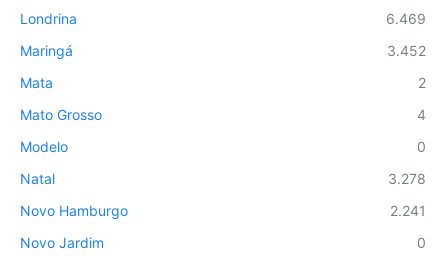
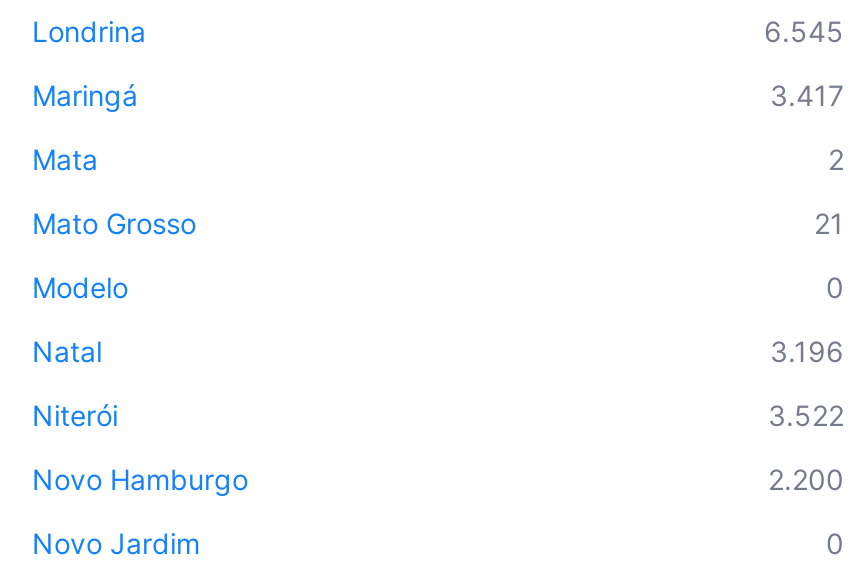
- 6.469
+ 6.545

- 3.452
+ 3.417

- 4
+ 21

- 3.278
+ 3.196
+ Niterói
+ 3.522

- 2.241
+ 2.200
